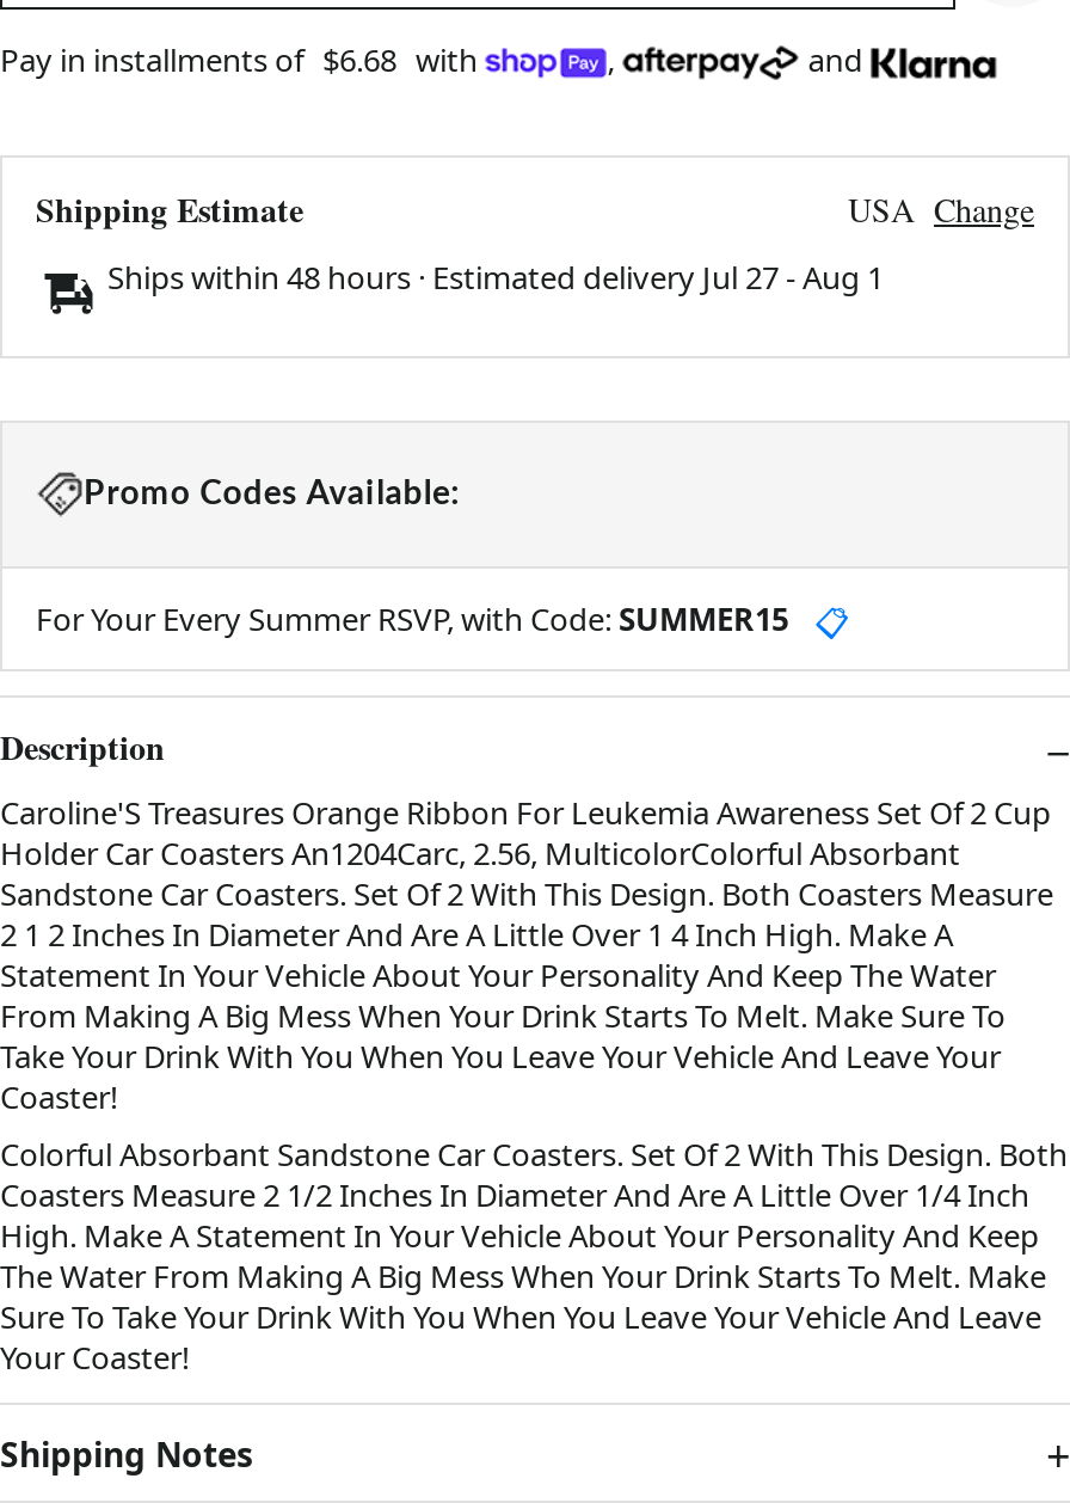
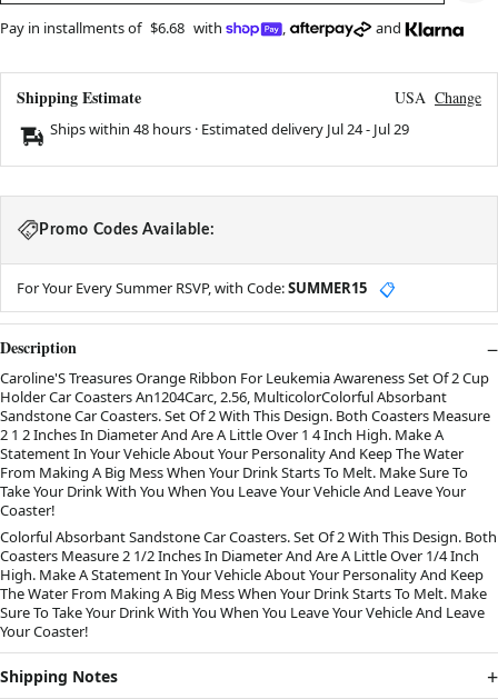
- Ships within 48 hours · Estimated delivery Jul 27 - Aug 1
+ Ships within 48 hours · Estimated delivery Jul 24 - Jul 29
